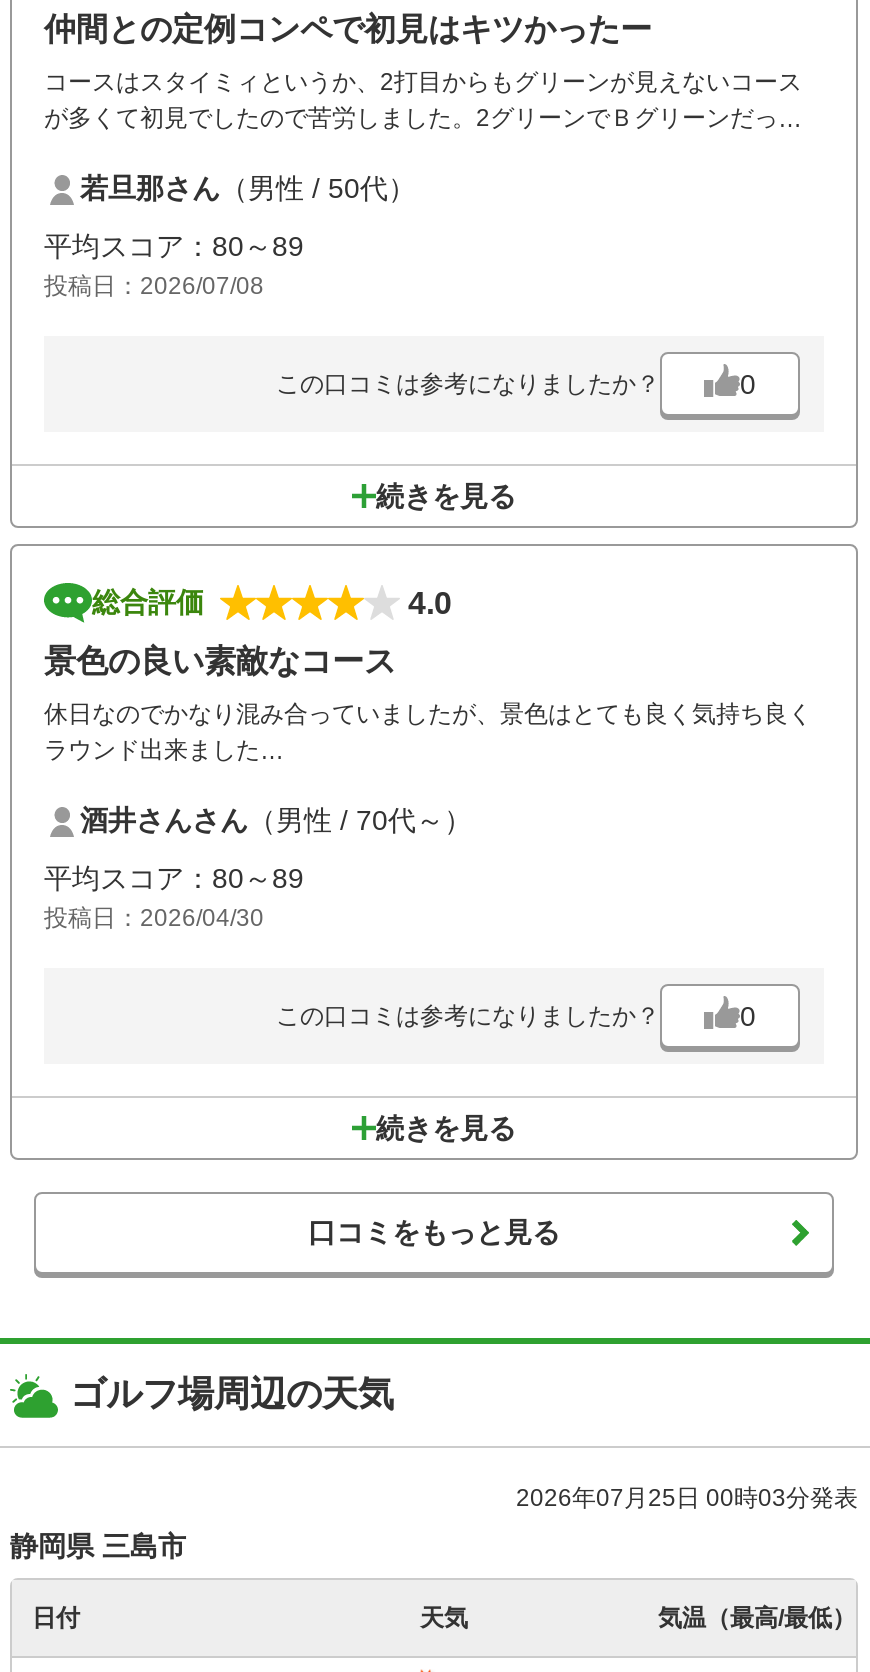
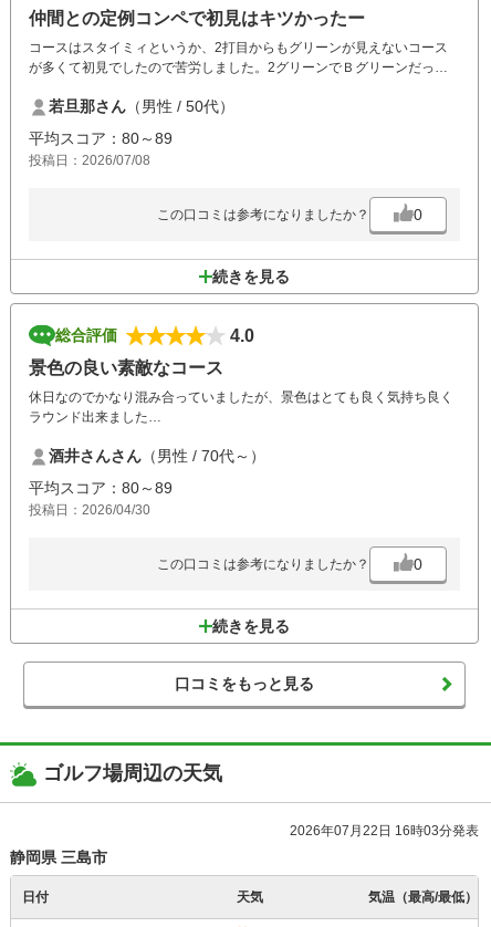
- 2026年07月25日 00時03分発表
+ 2026年07月22日 16時03分発表
